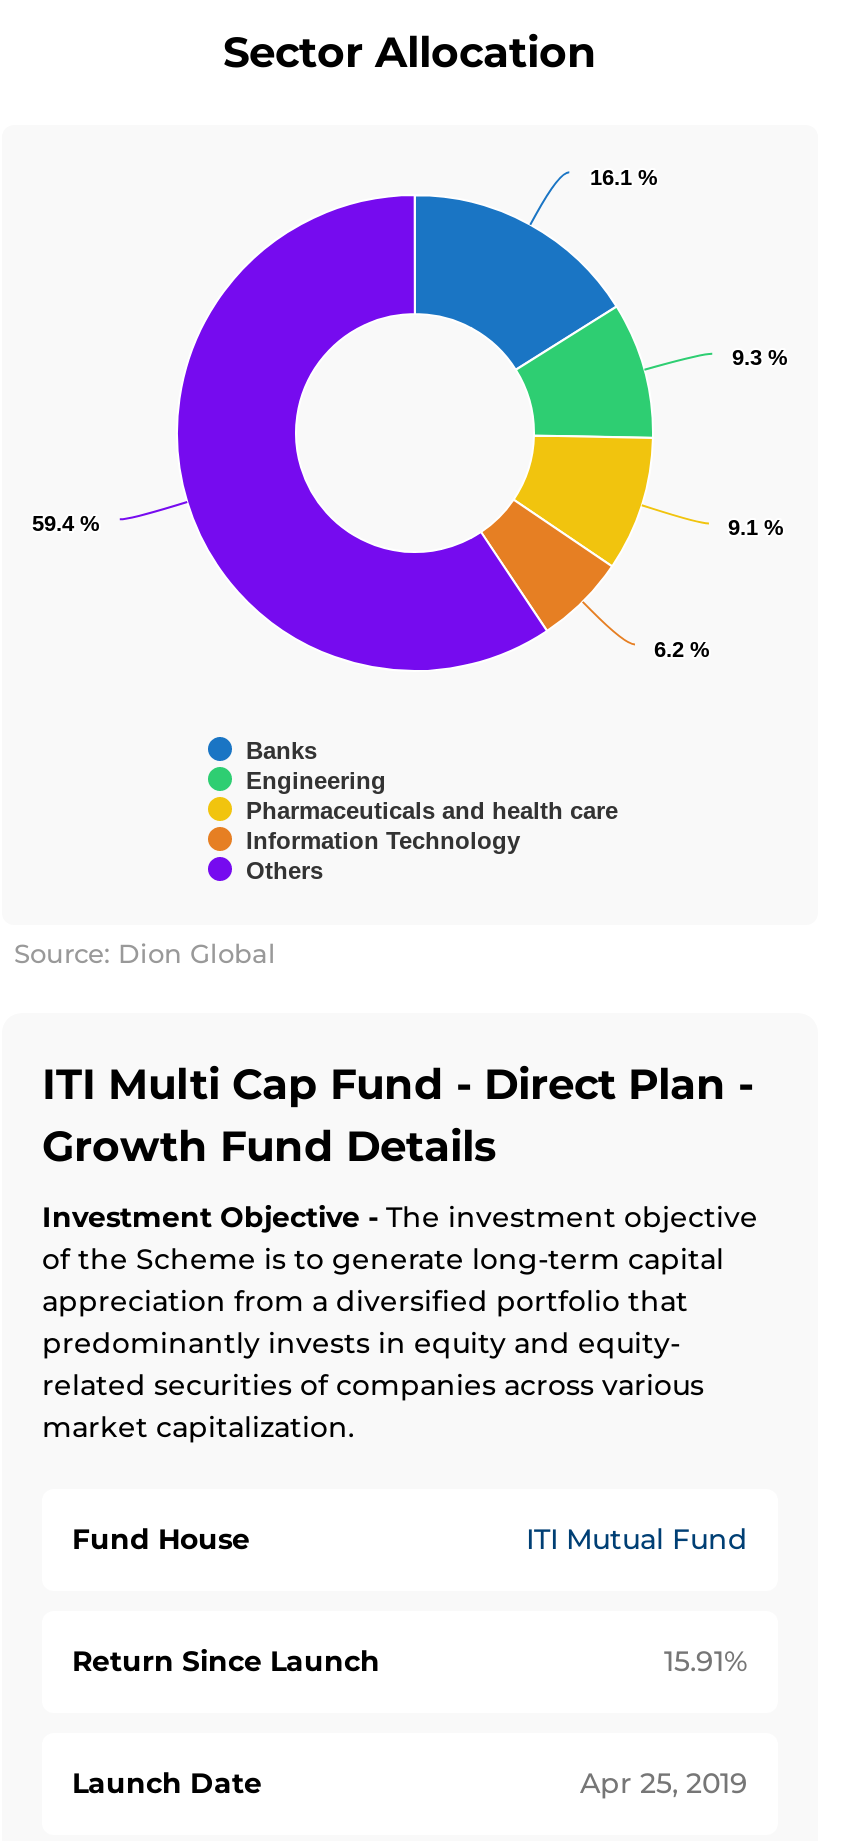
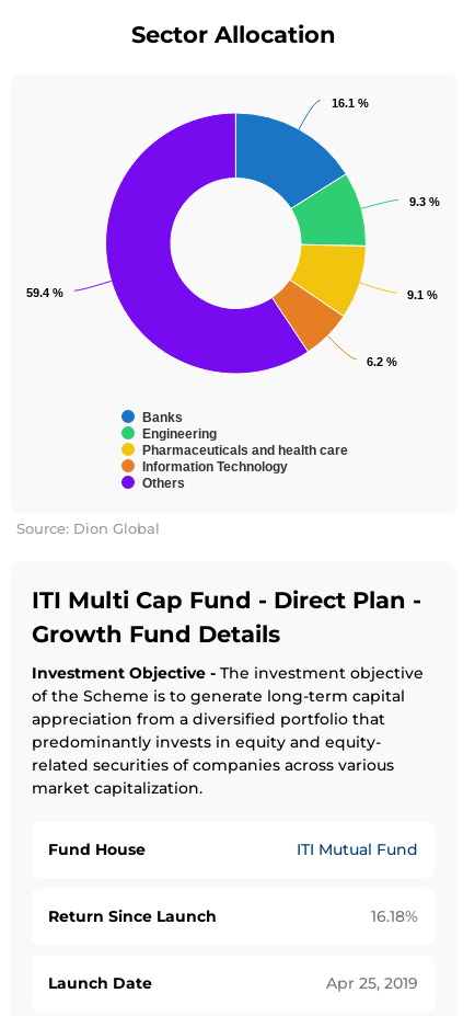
- 15.91%
+ 16.18%
